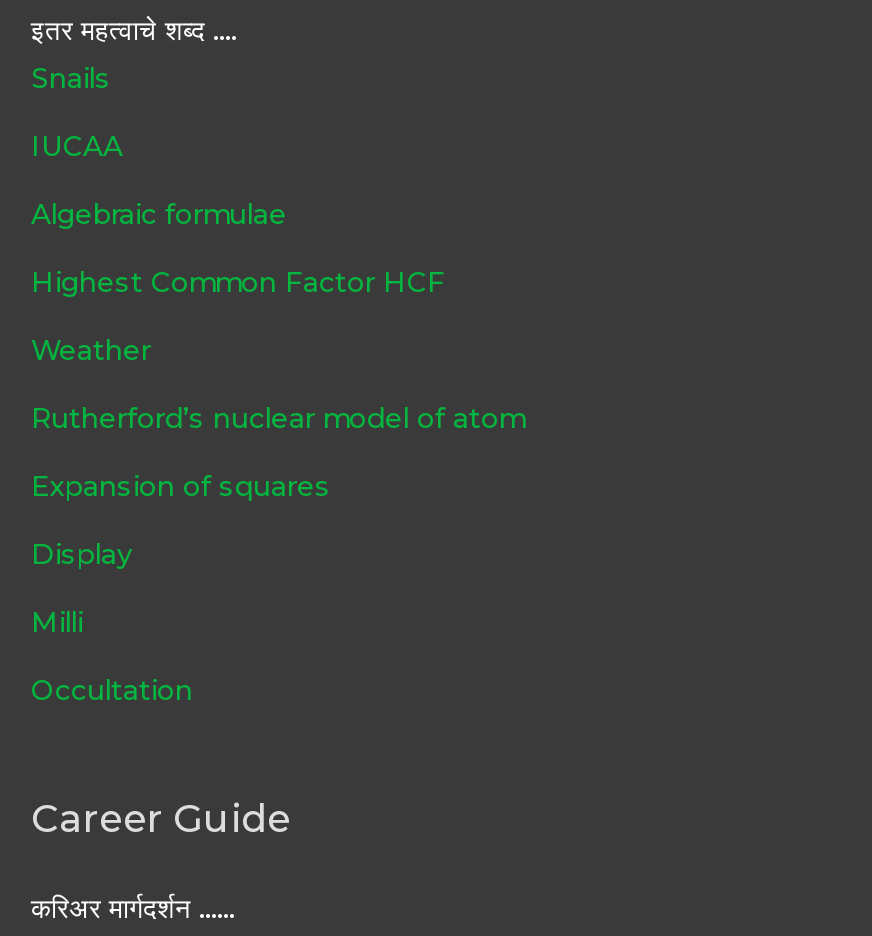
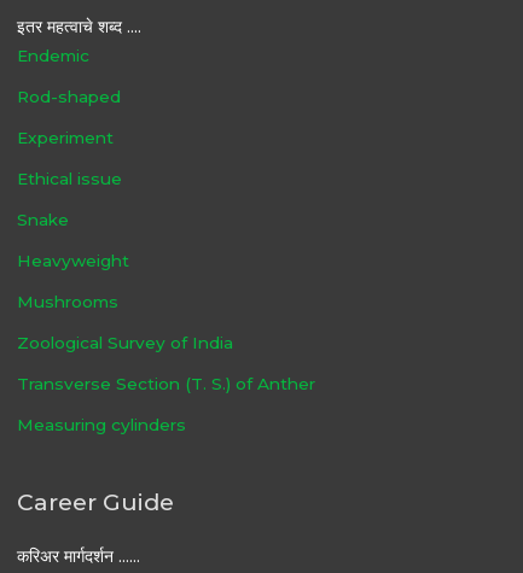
- Snails
+ Endemic

- IUCAA
+ Rod-shaped

- Algebraic formulae
+ Experiment

- Highest Common Factor HCF
+ Ethical issue

- Weather
+ Snake

- Rutherford’s nuclear model of atom
+ Heavyweight

- Expansion of squares
+ Mushrooms

- Display
+ Zoological Survey of India

- Milli
+ Transverse Section (T. S.) of Anther

- Occultation
+ Measuring cylinders
